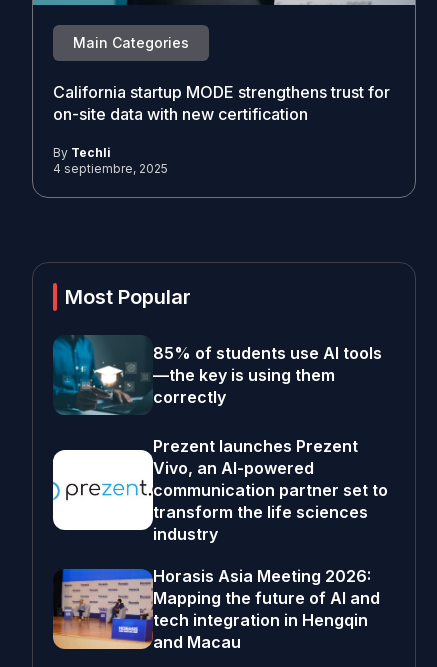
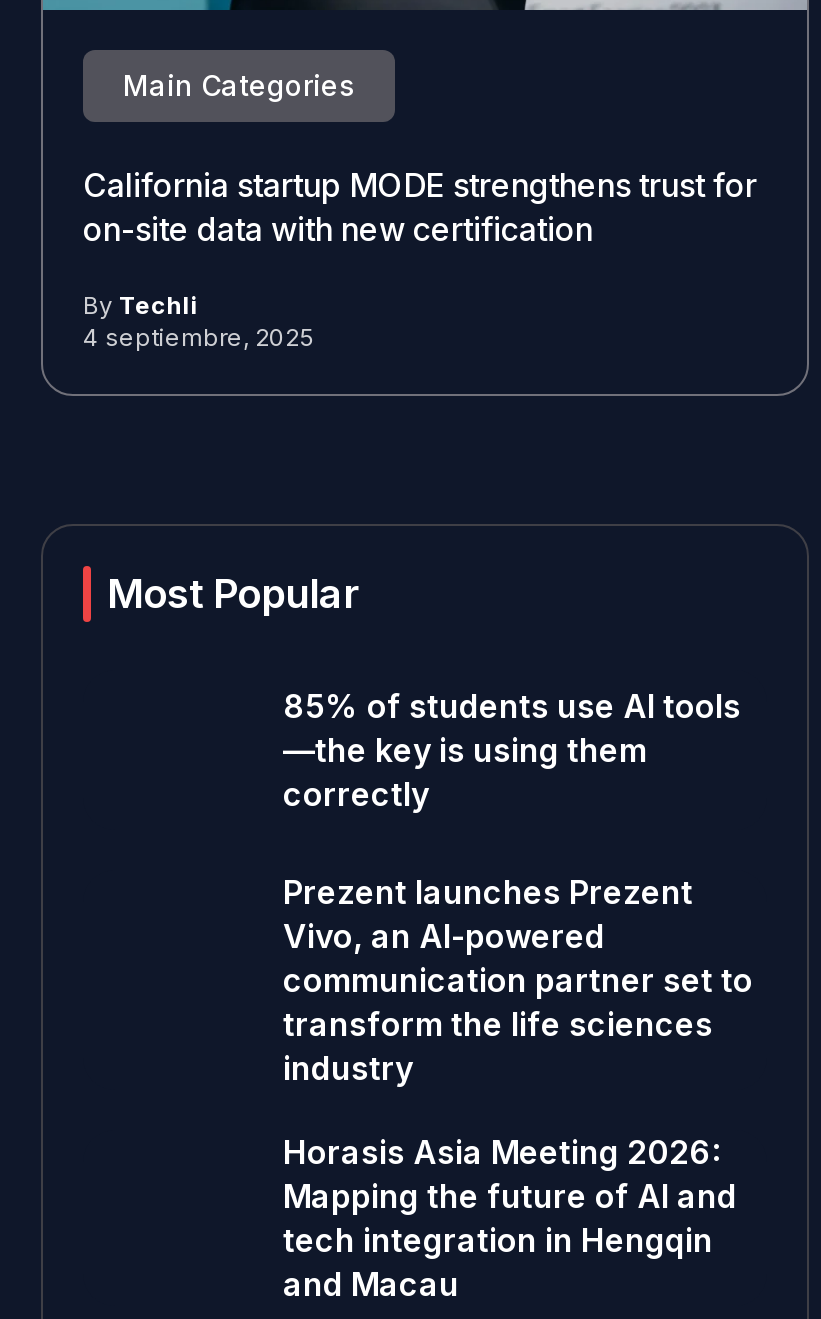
- [image]

- [image]

- [image]
